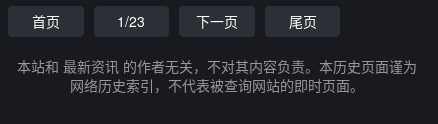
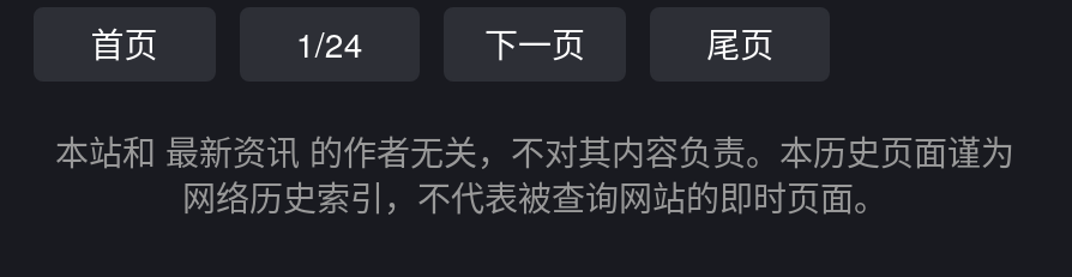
- 1/23
+ 1/24
